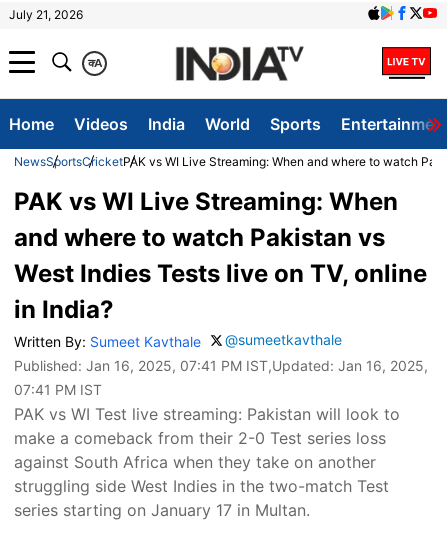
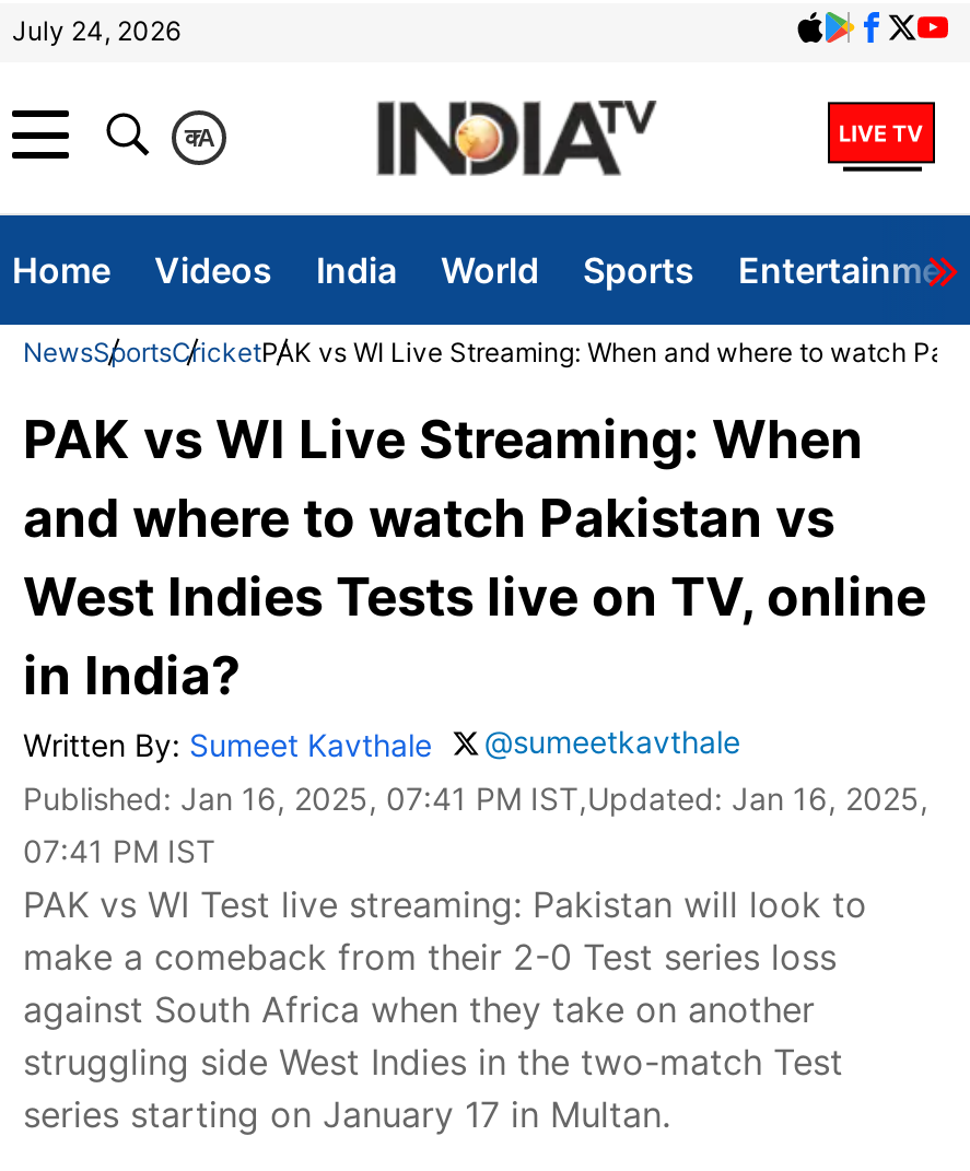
- July 21, 2026
+ July 24, 2026
